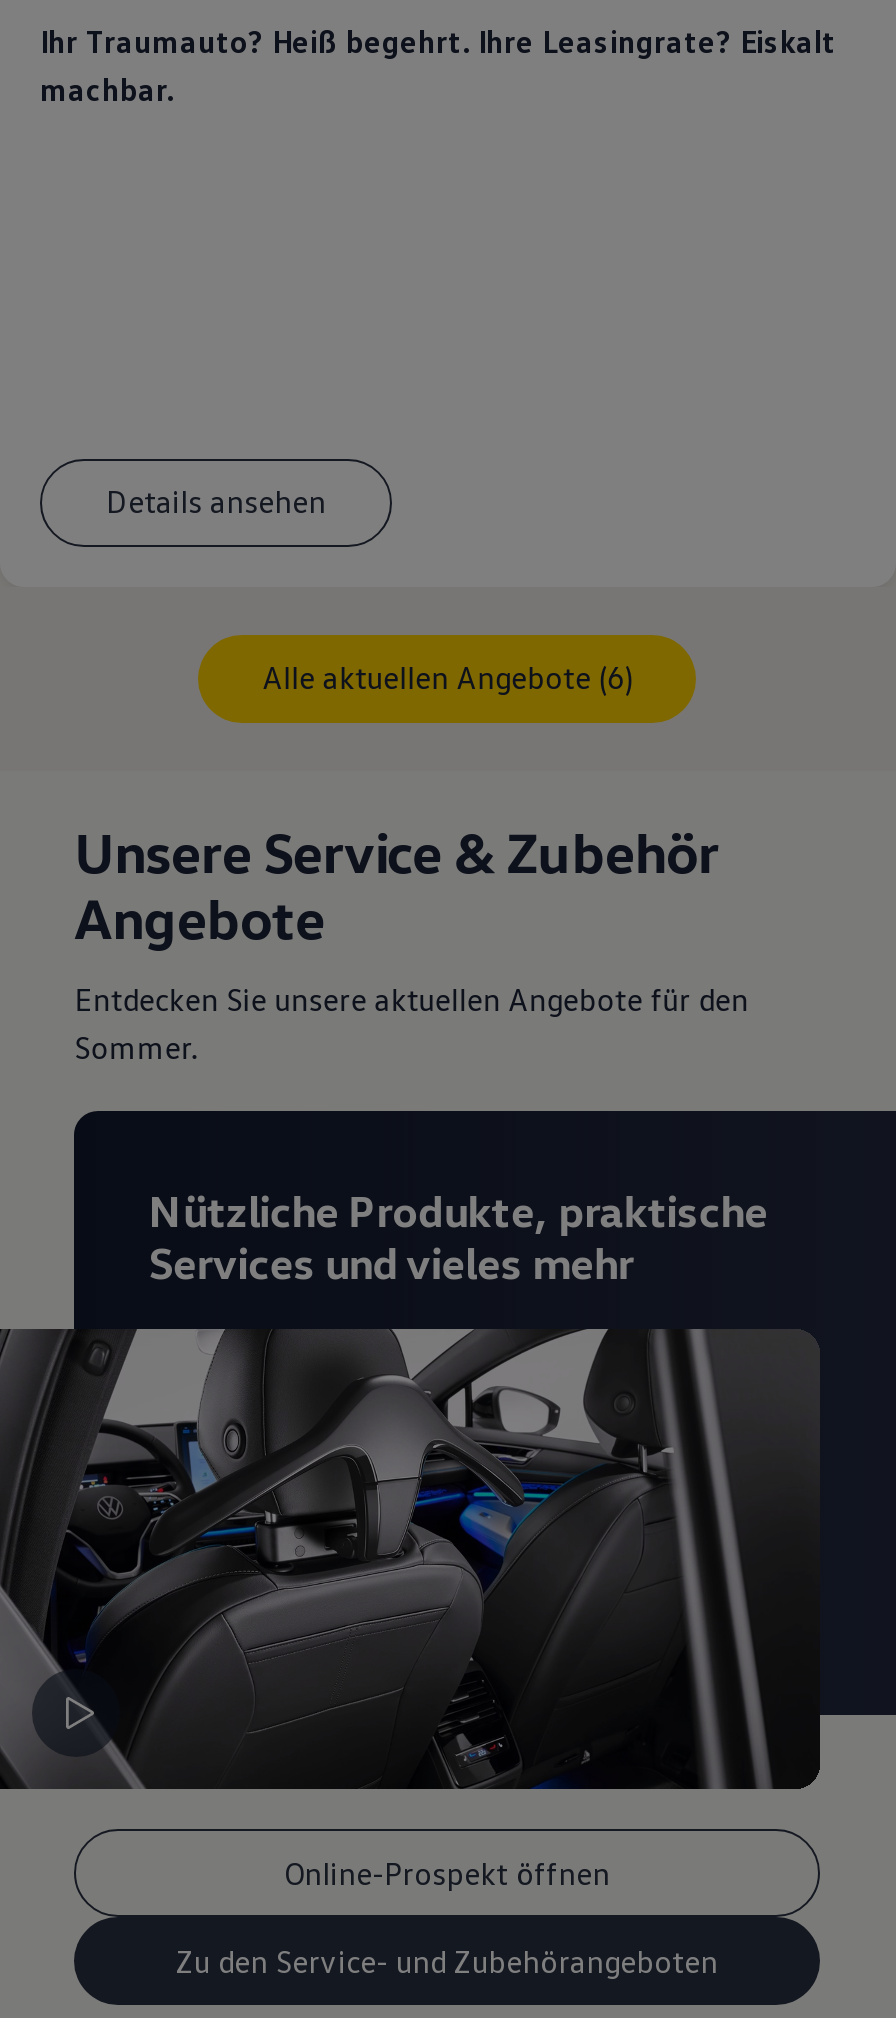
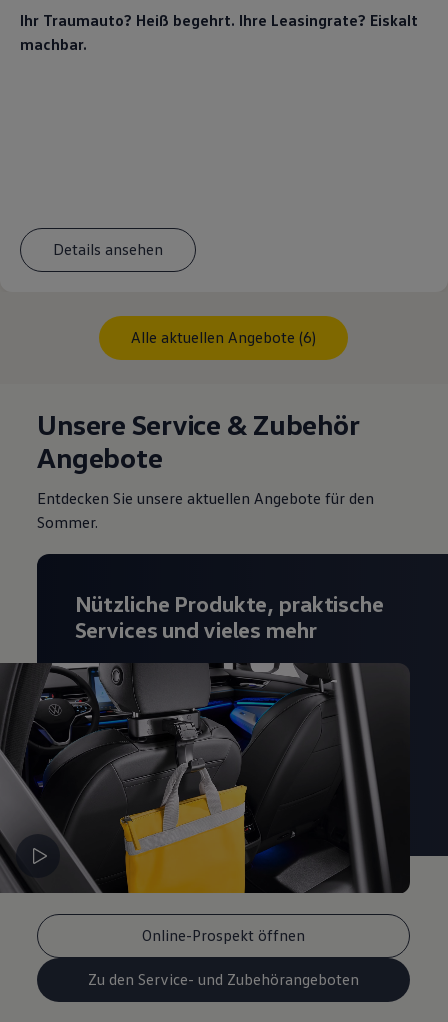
- [image]
+ [image]
